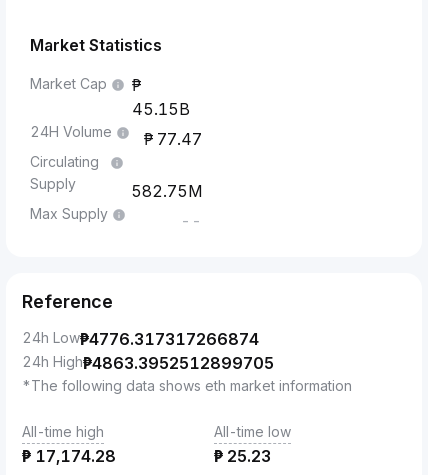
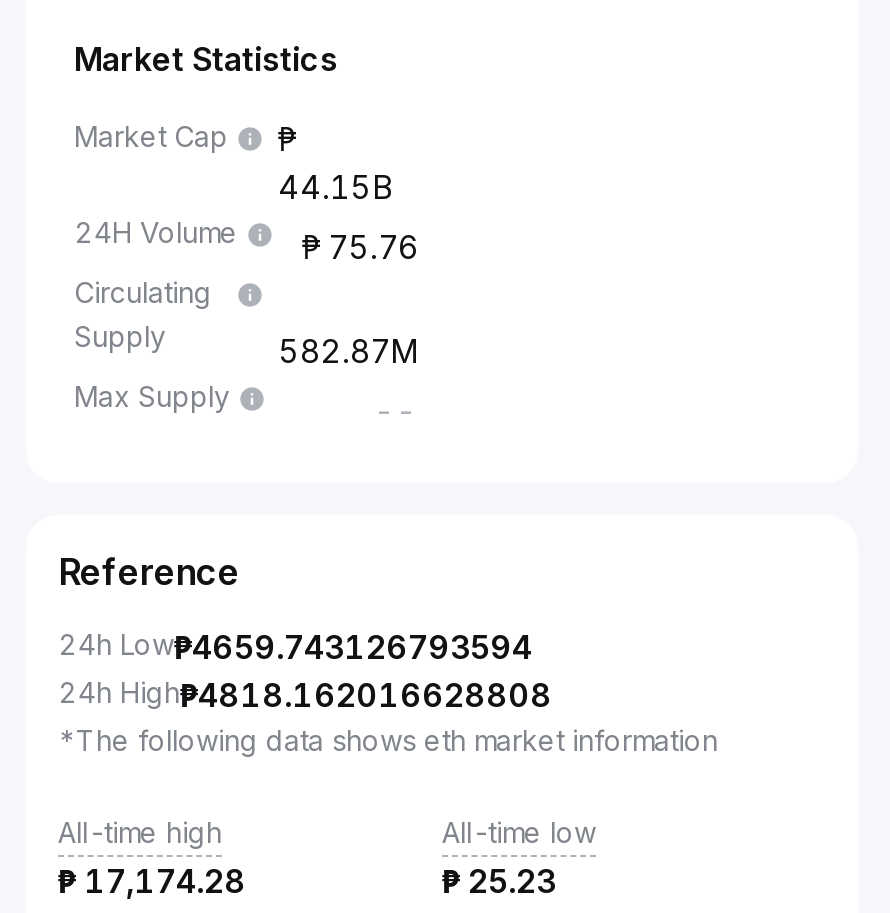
- 45.15B
+ 44.15B

- 77.47
+ 75.76

- 582.75M
+ 582.87M

- 24h Low₱4776.317317266874
+ 24h Low₱4659.743126793594

- 24h High₱4863.3952512899705
+ 24h High₱4818.162016628808
